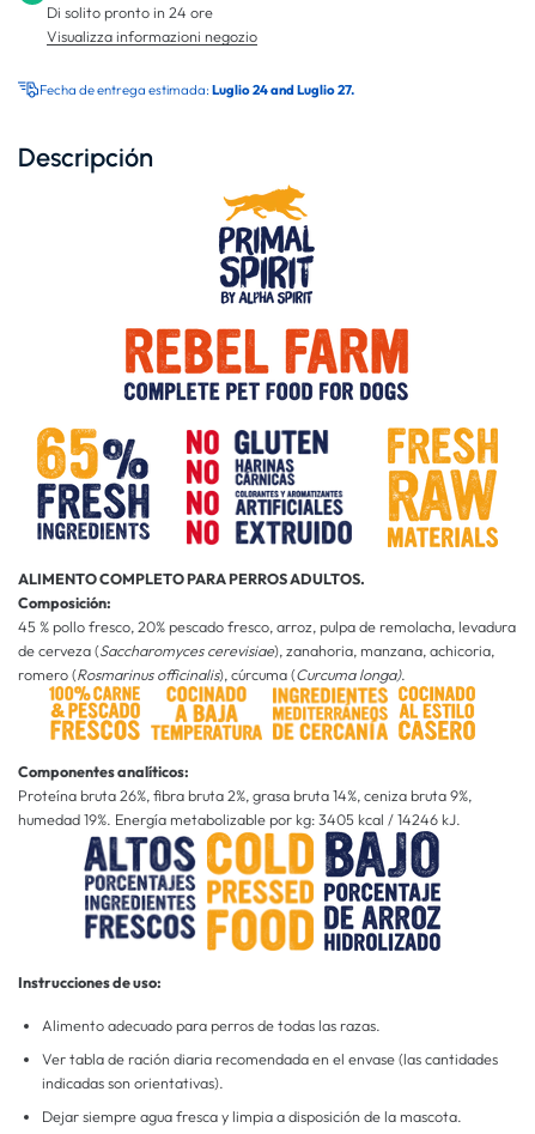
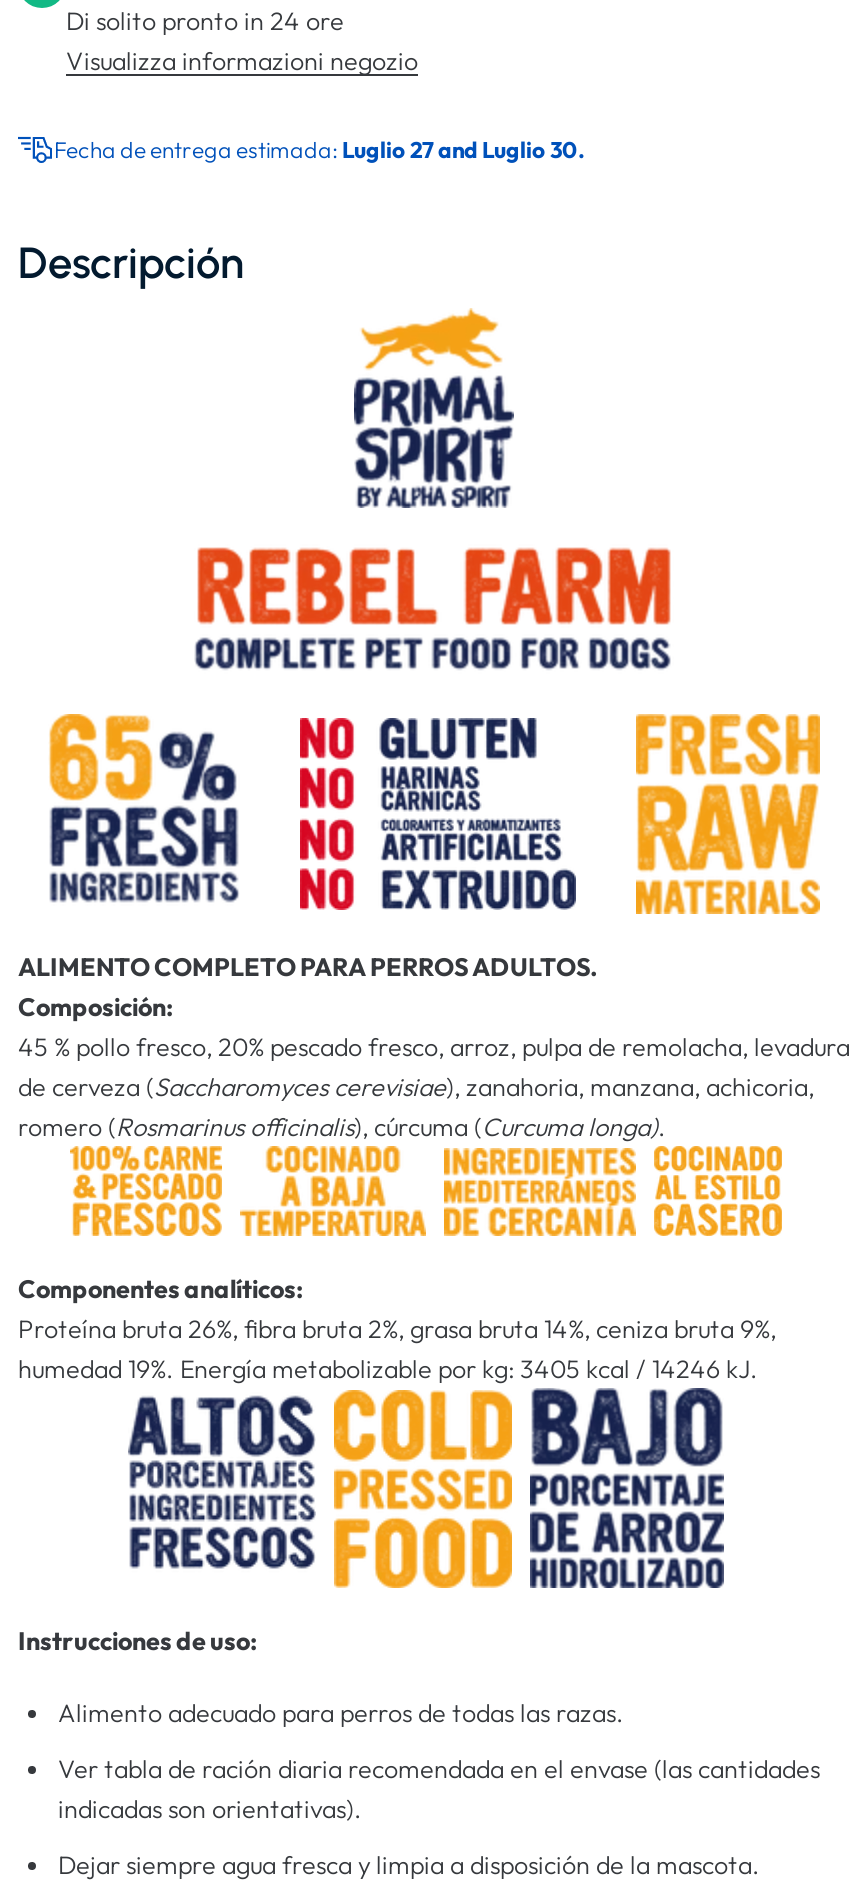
- Fecha de entrega estimada: Luglio 24 and Luglio 27.
+ Fecha de entrega estimada: Luglio 27 and Luglio 30.
